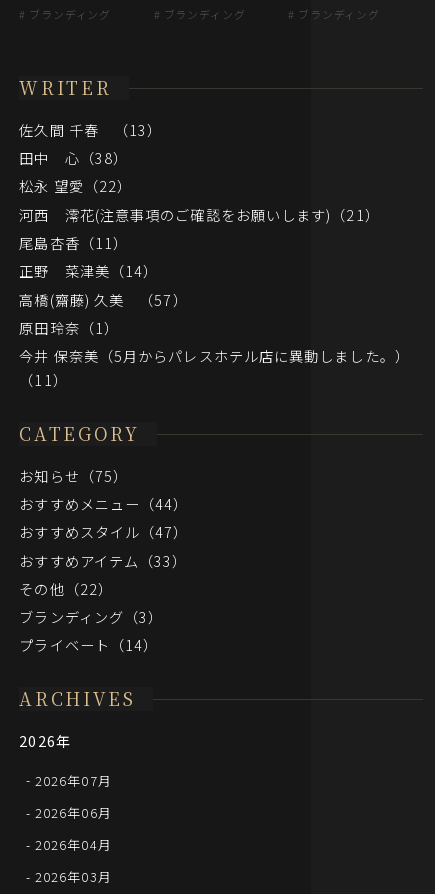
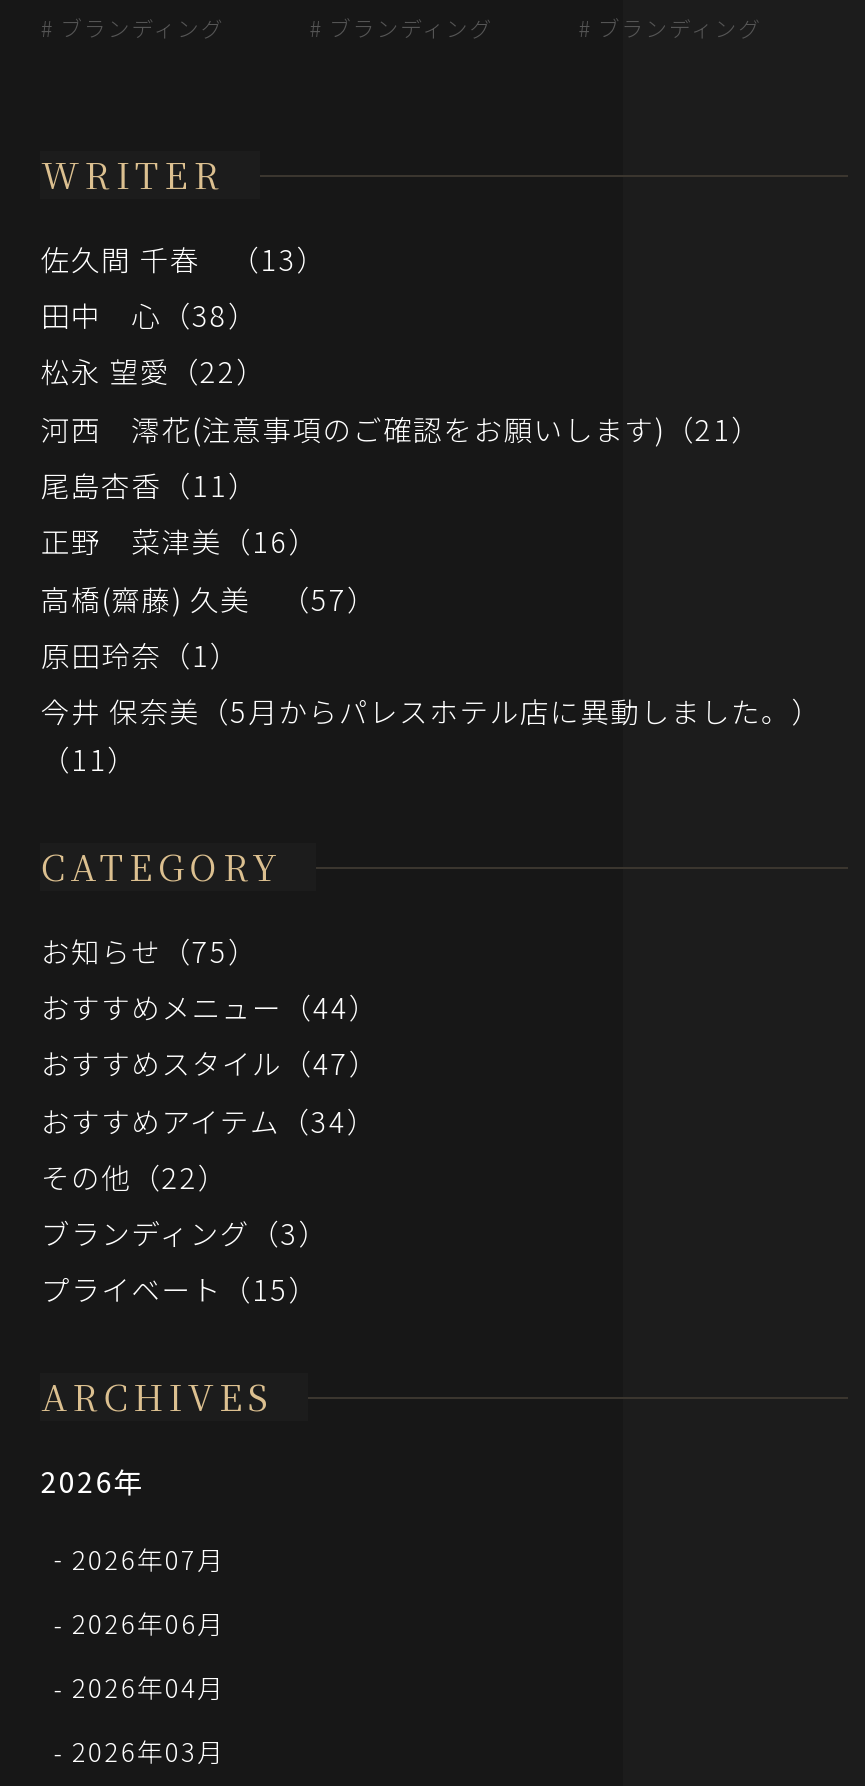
- 正野 菜津美（14）
+ 正野 菜津美（16）

- おすすめアイテム（33）
+ おすすめアイテム（34）

- プライベート（14）
+ プライベート（15）
